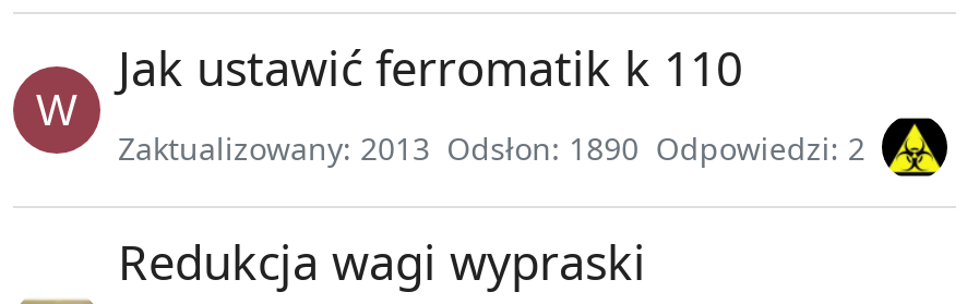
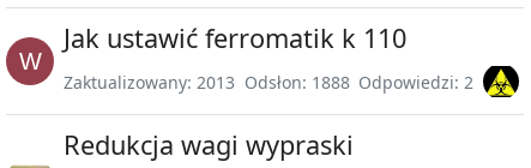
- Zaktualizowany: 2013 Odsłon: 1890 Odpowiedzi: 2
+ Zaktualizowany: 2013 Odsłon: 1888 Odpowiedzi: 2
